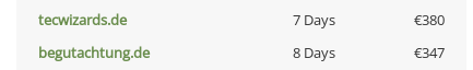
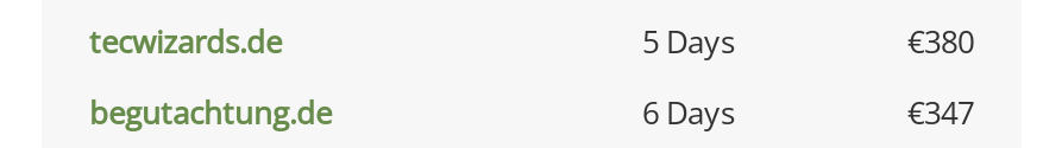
- 7 Days
+ 5 Days

- 8 Days
+ 6 Days
